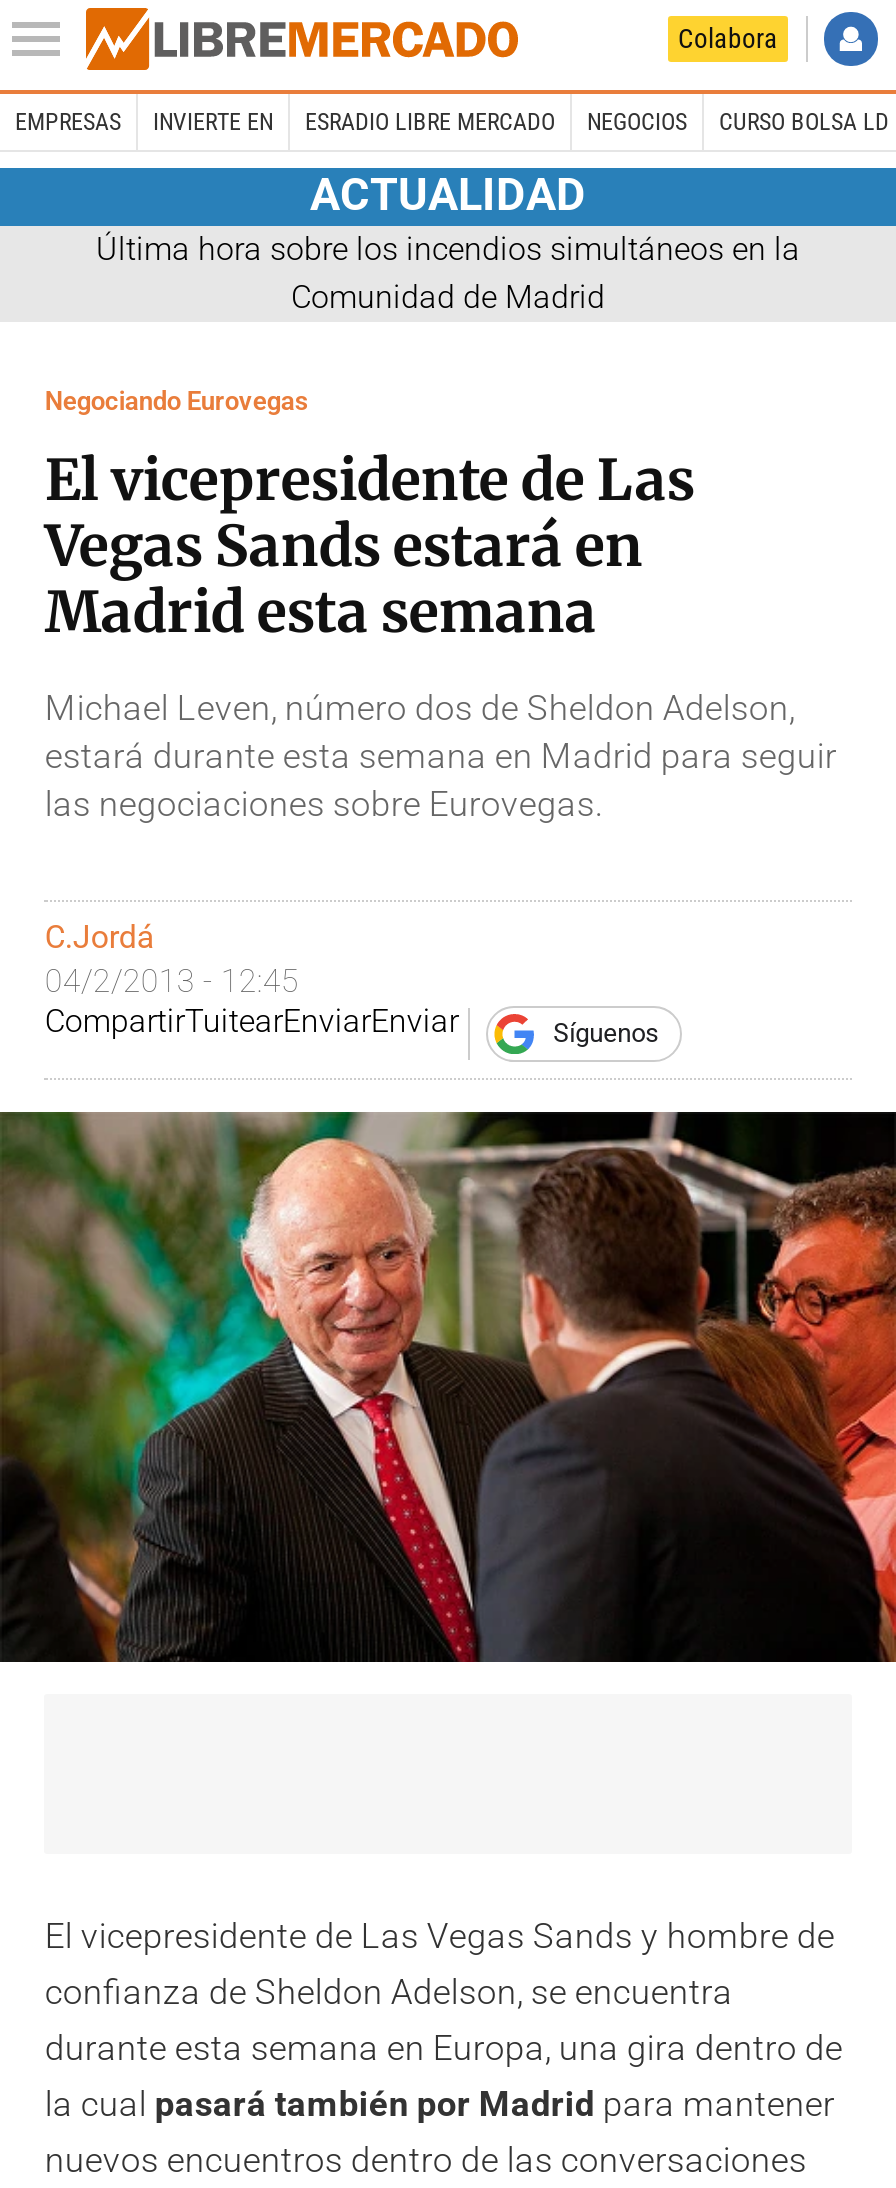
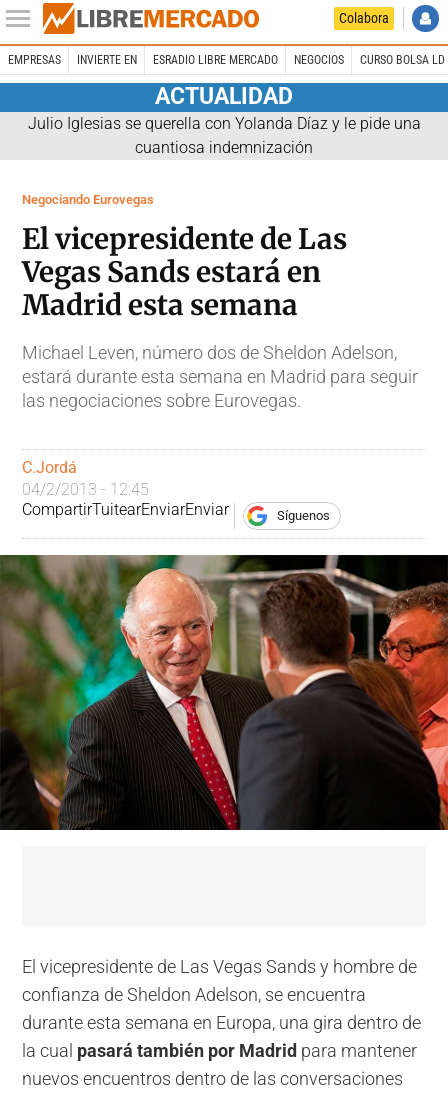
- Última hora sobre los incendios simultáneos en la
- Comunidad de Madrid
+ Julio Iglesias se querella con Yolanda Díaz y le pide una
+ cuantiosa indemnización
